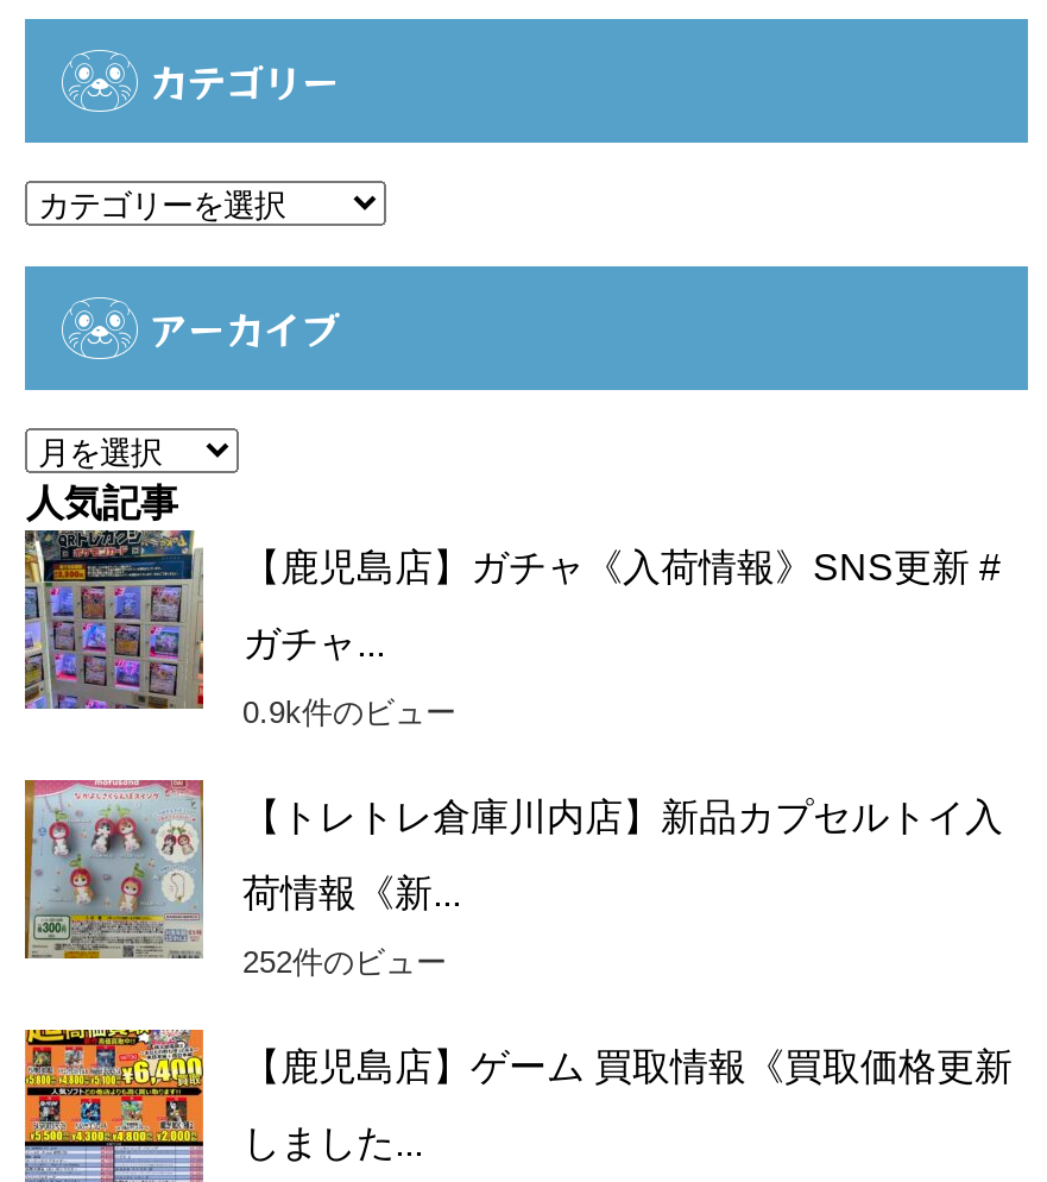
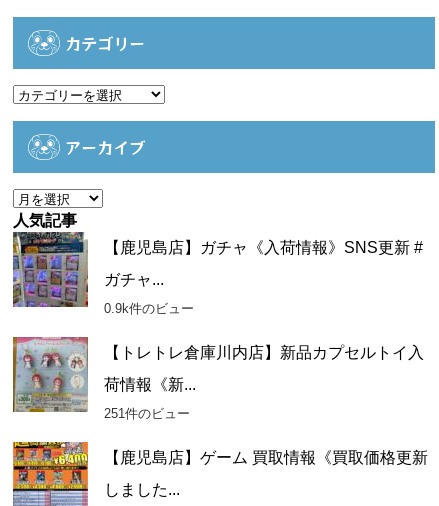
- 252件のビュー
+ 251件のビュー
